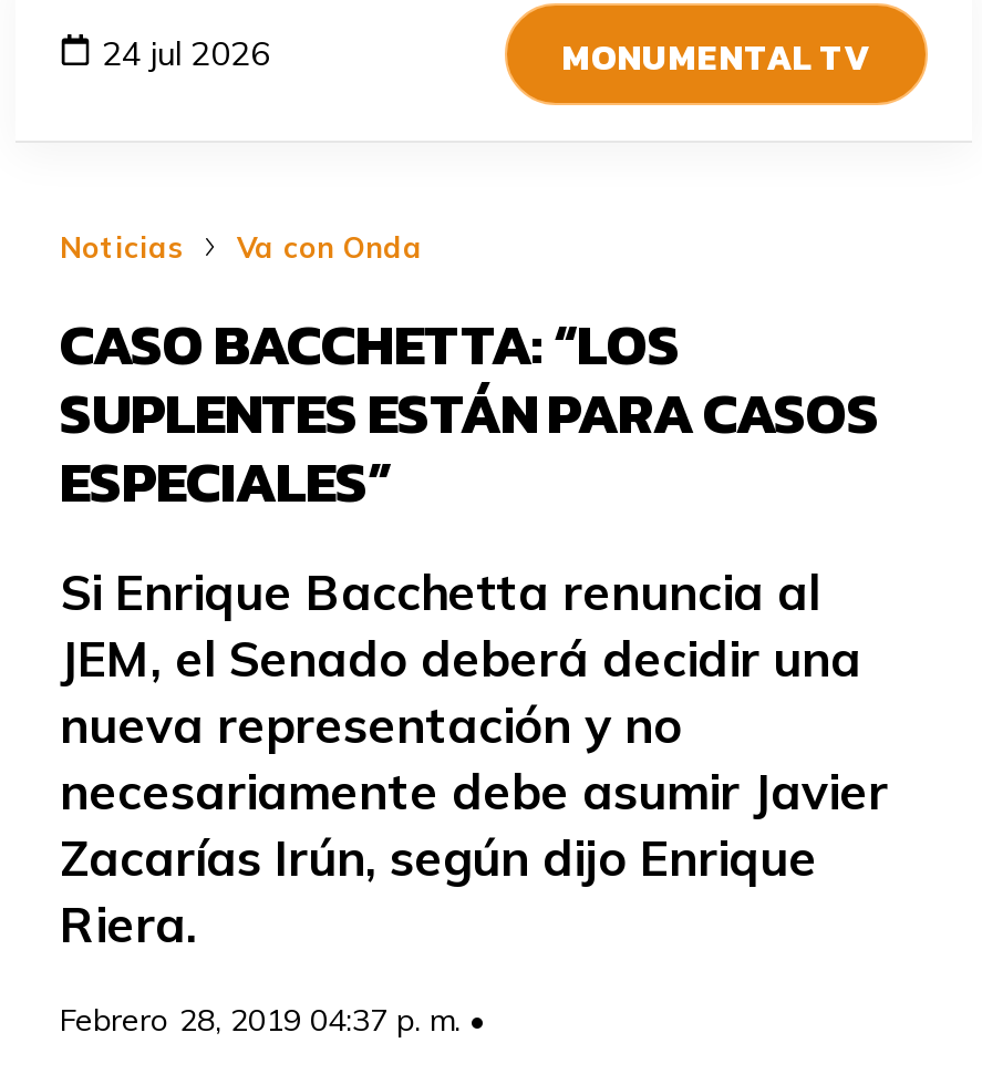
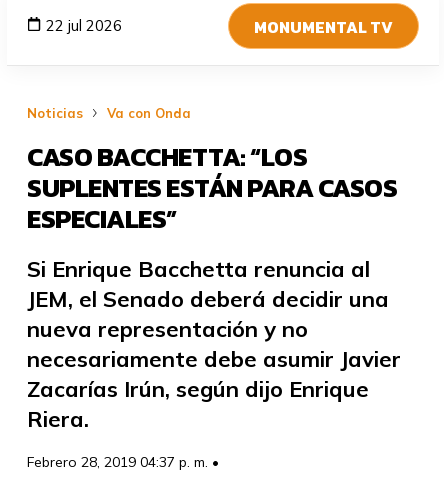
- 24 jul 2026
+ 22 jul 2026
